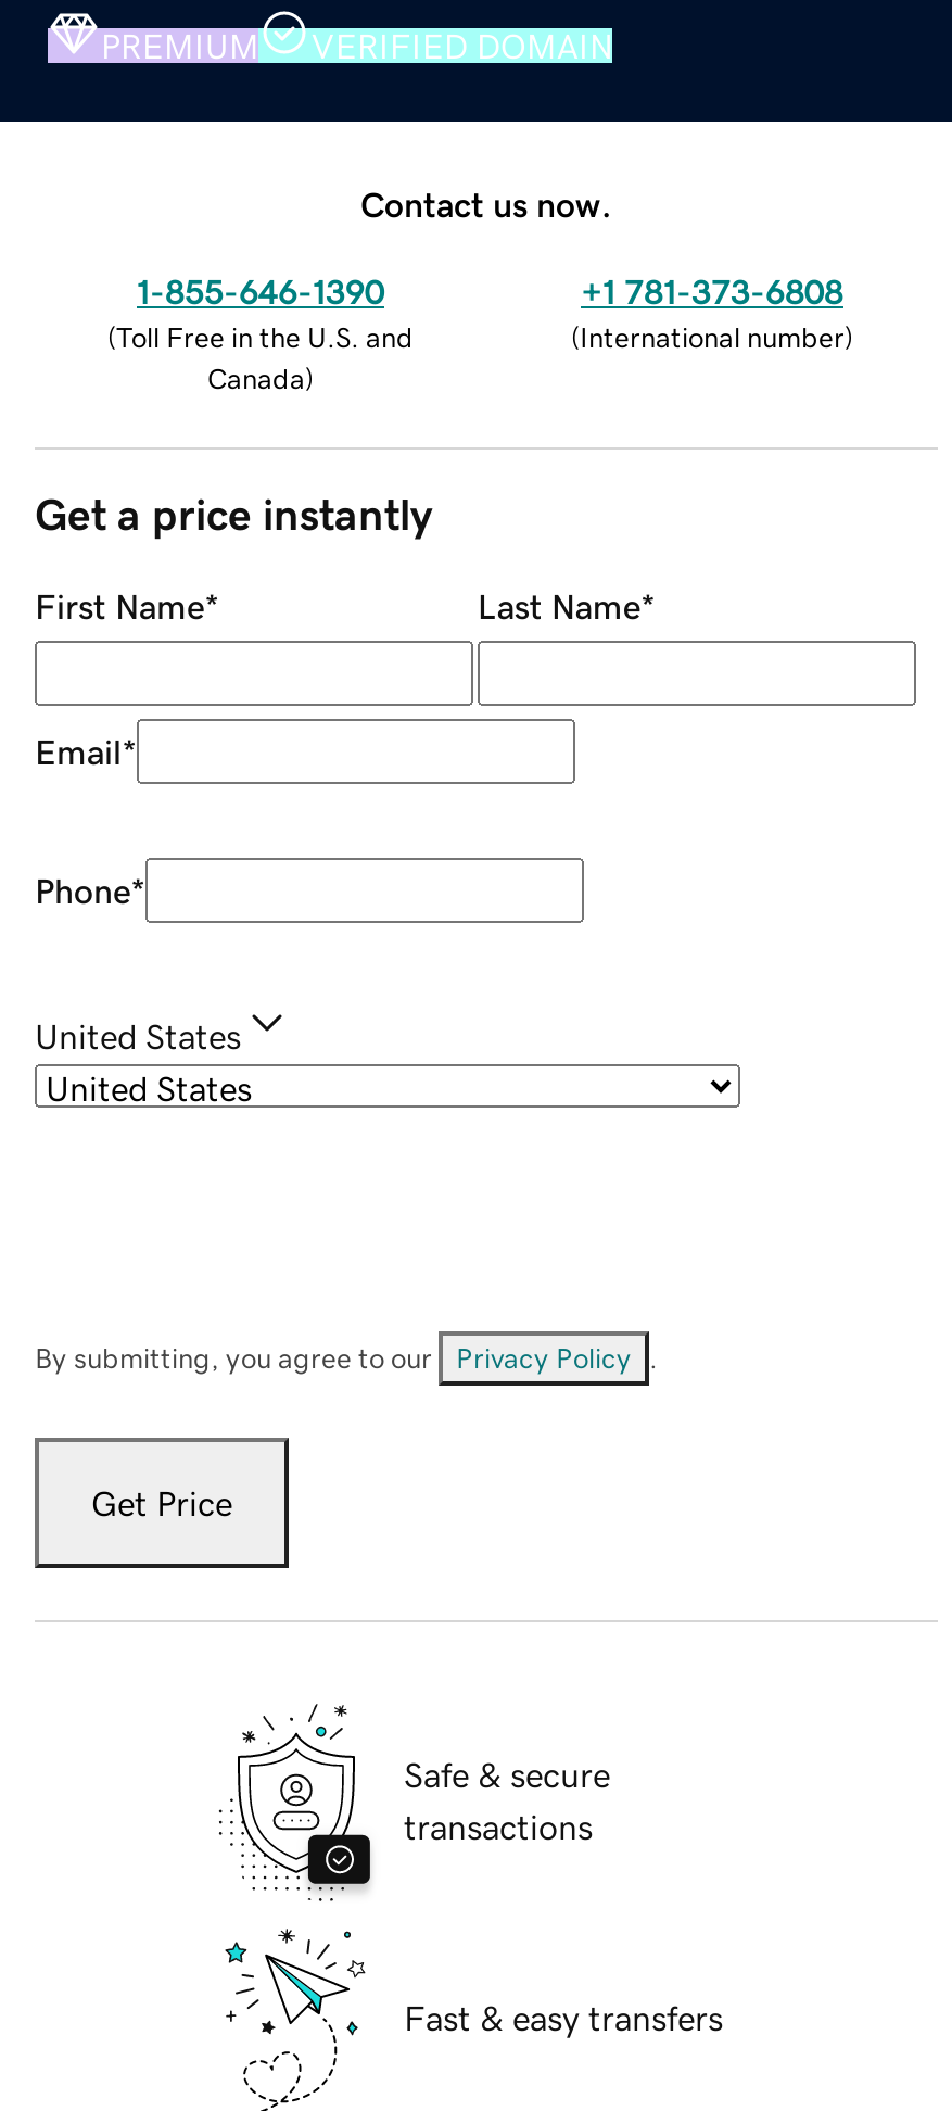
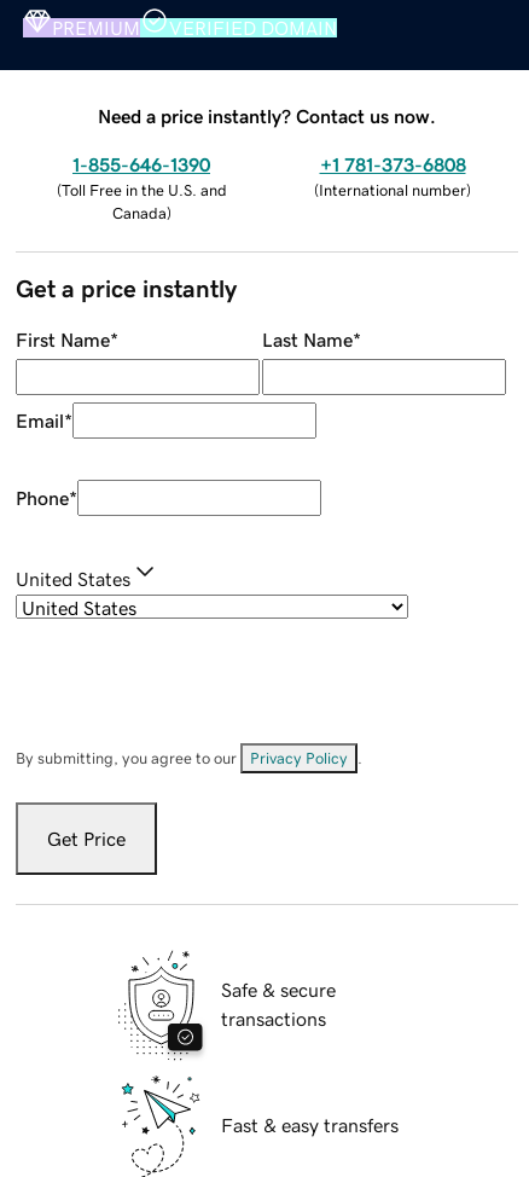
- Contact us now.
+ Need a price instantly? Contact us now.
